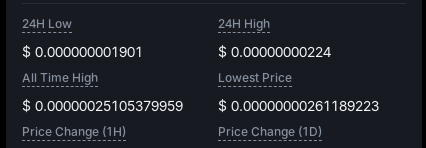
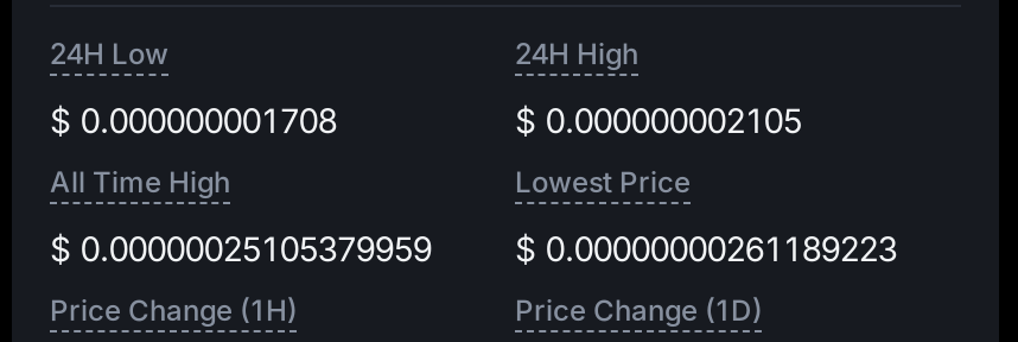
- $ 0.000000001901
+ $ 0.000000001708

- $ 0.00000000224
+ $ 0.000000002105
